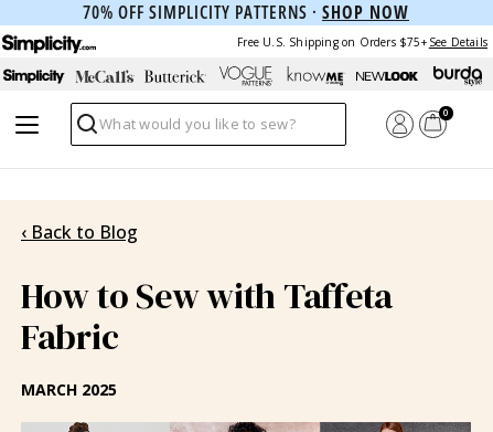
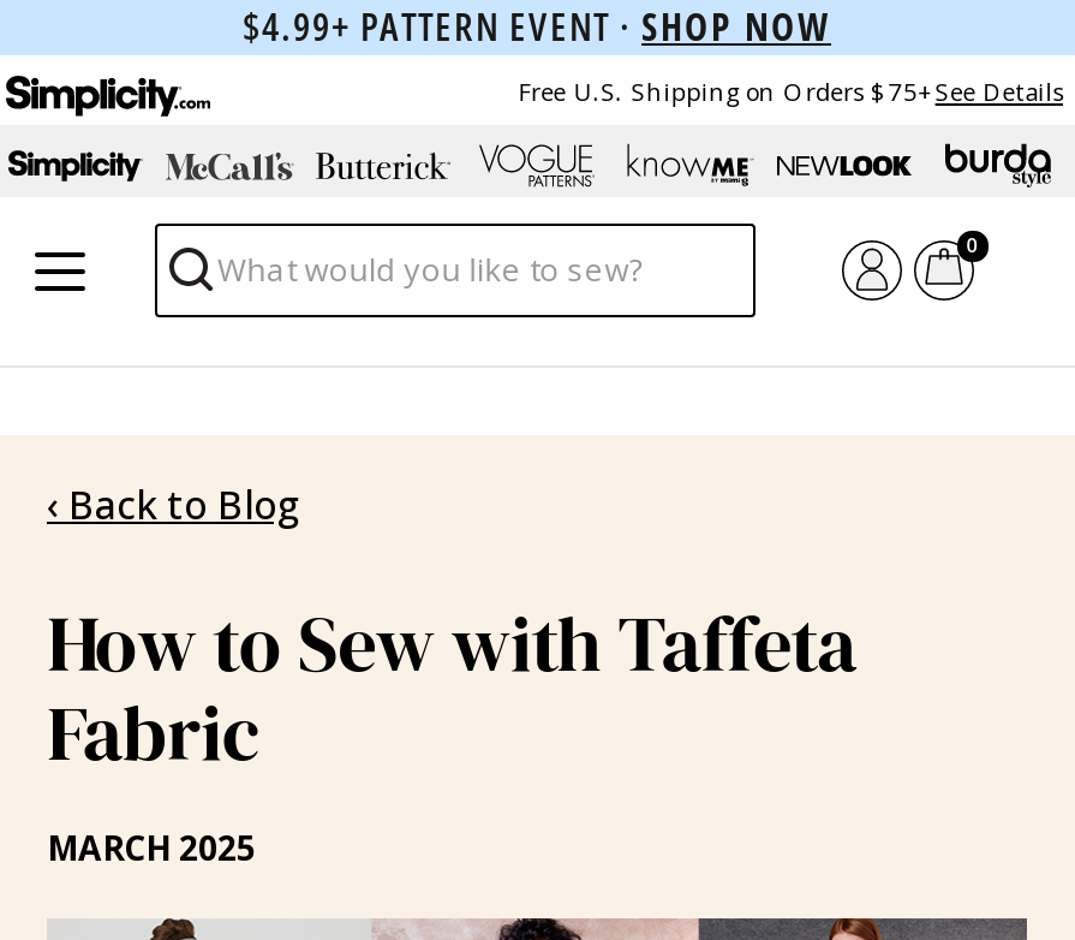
- 70% OFF SIMPLICITY PATTERNS · SHOP NOW
+ $4.99+ PATTERN EVENT · SHOP NOW
